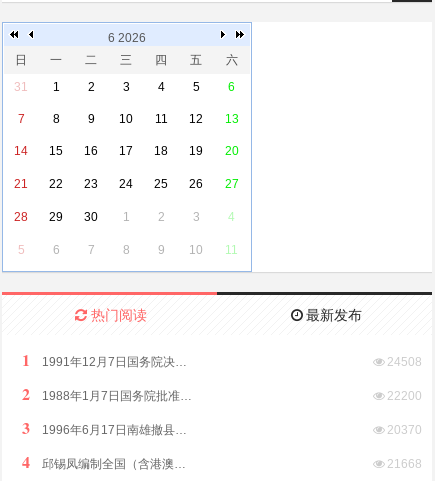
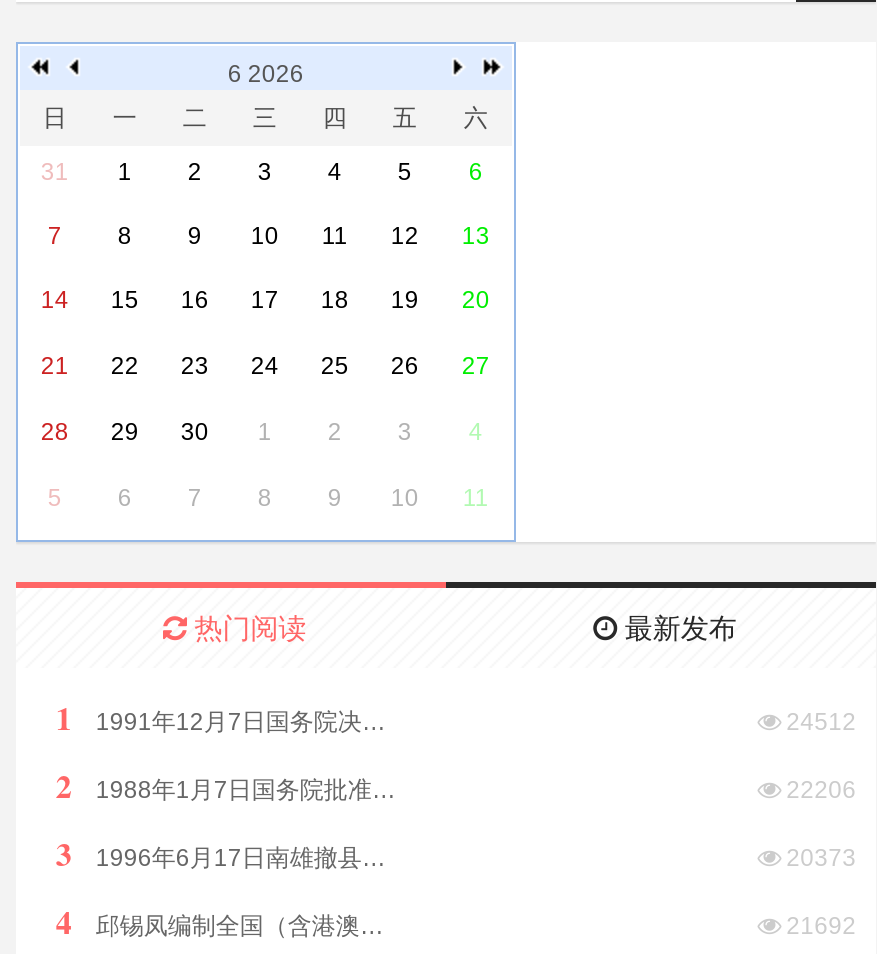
- 24508
+ 24512

- 22200
+ 22206

- 20370
+ 20373

- 21668
+ 21692
